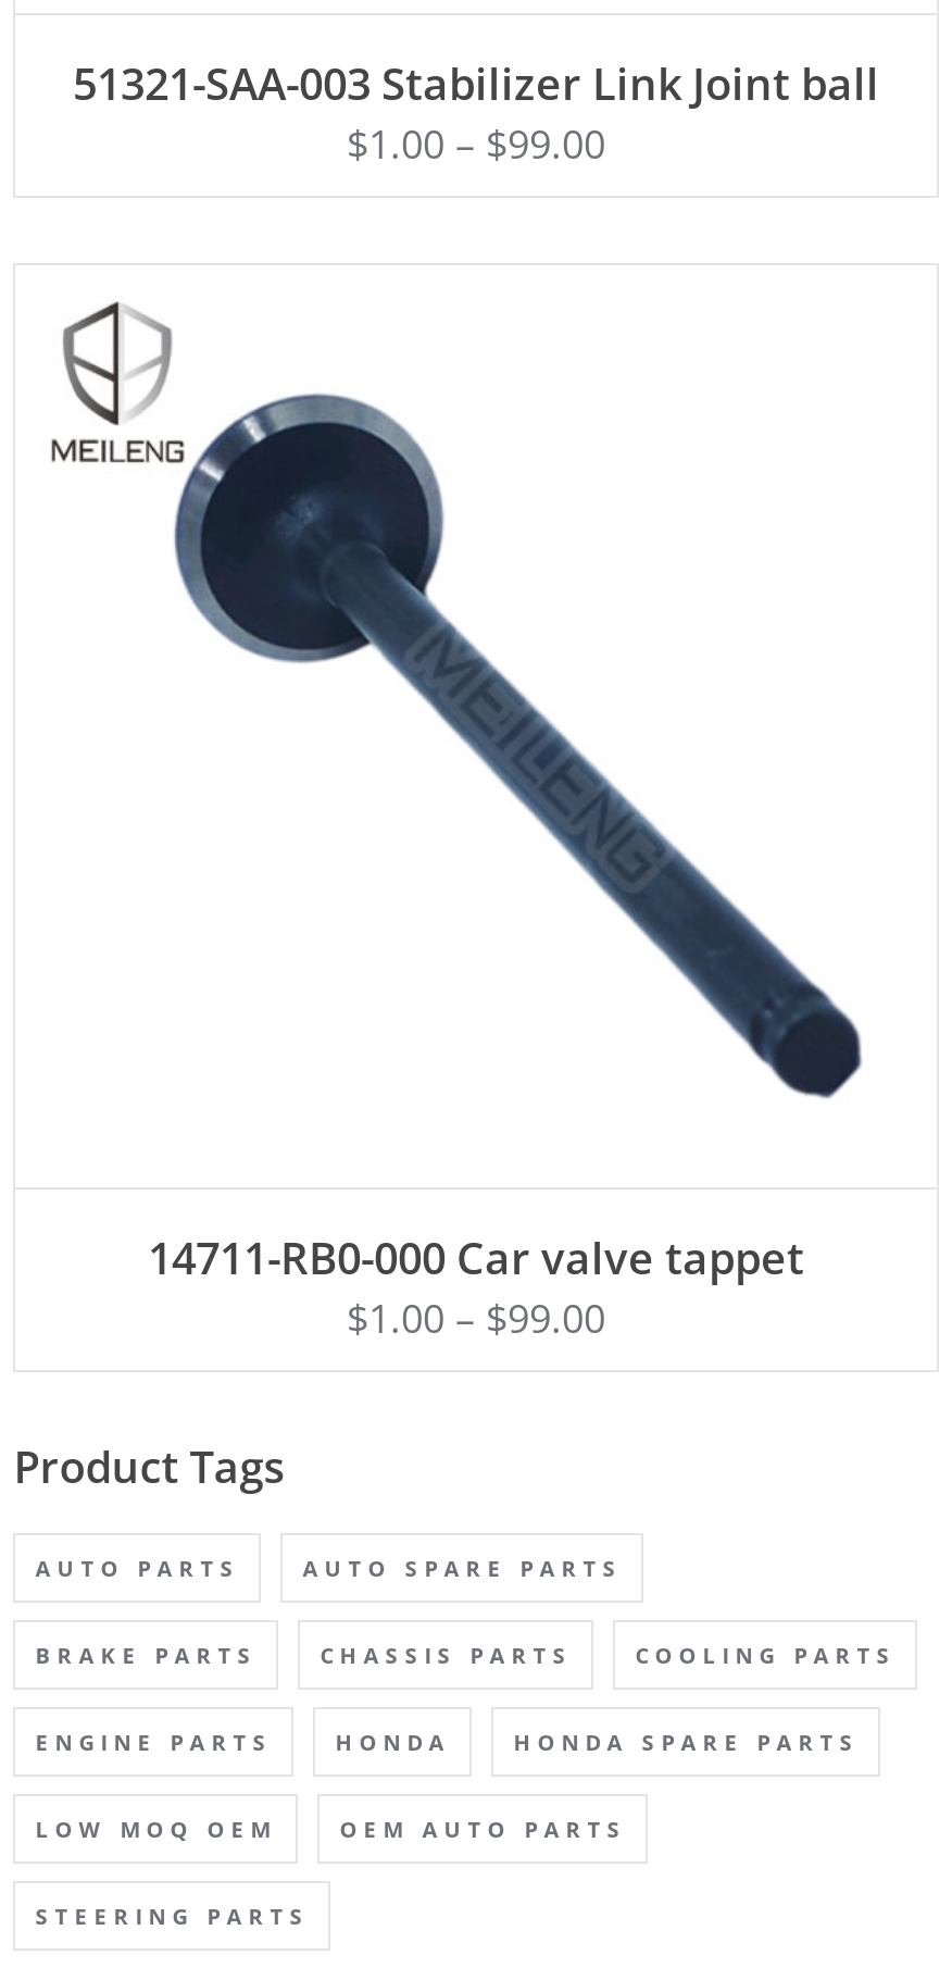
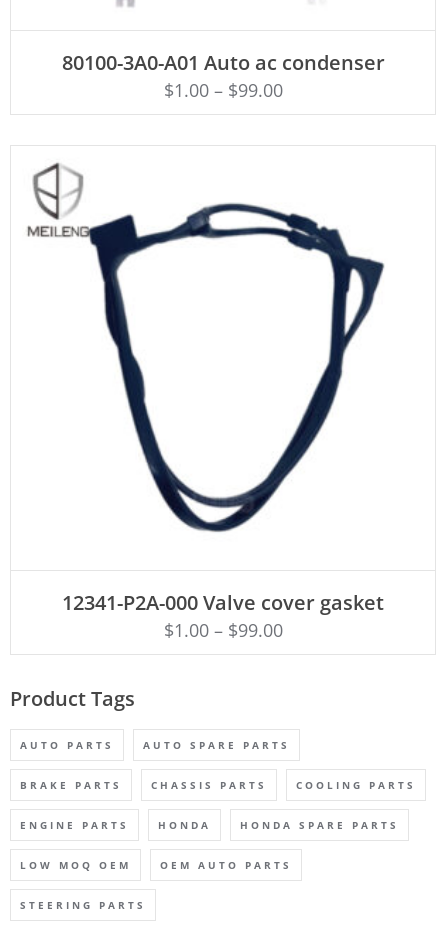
- 51321-SAA-003 Stabilizer Link Joint ball
+ 80100-3A0-A01 Auto ac condenser

- [image]
+ [image]

- 14711-RB0-000 Car valve tappet
+ 12341-P2A-000 Valve cover gasket
